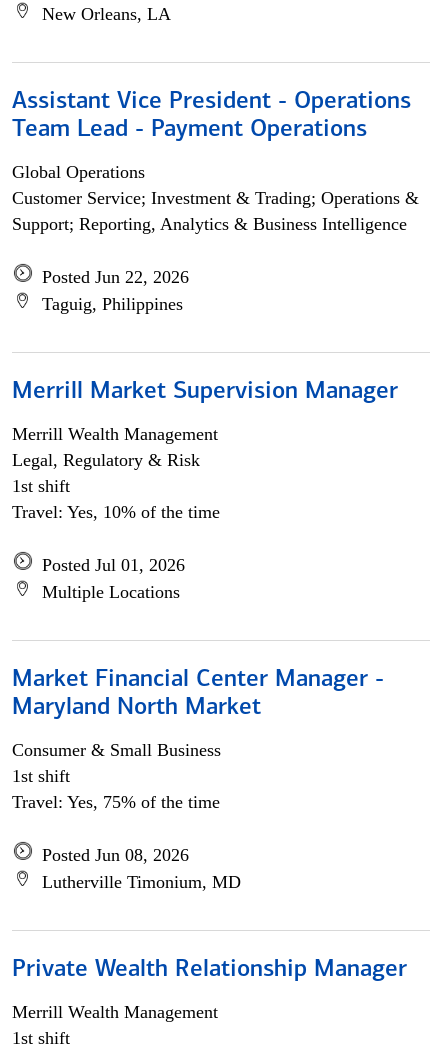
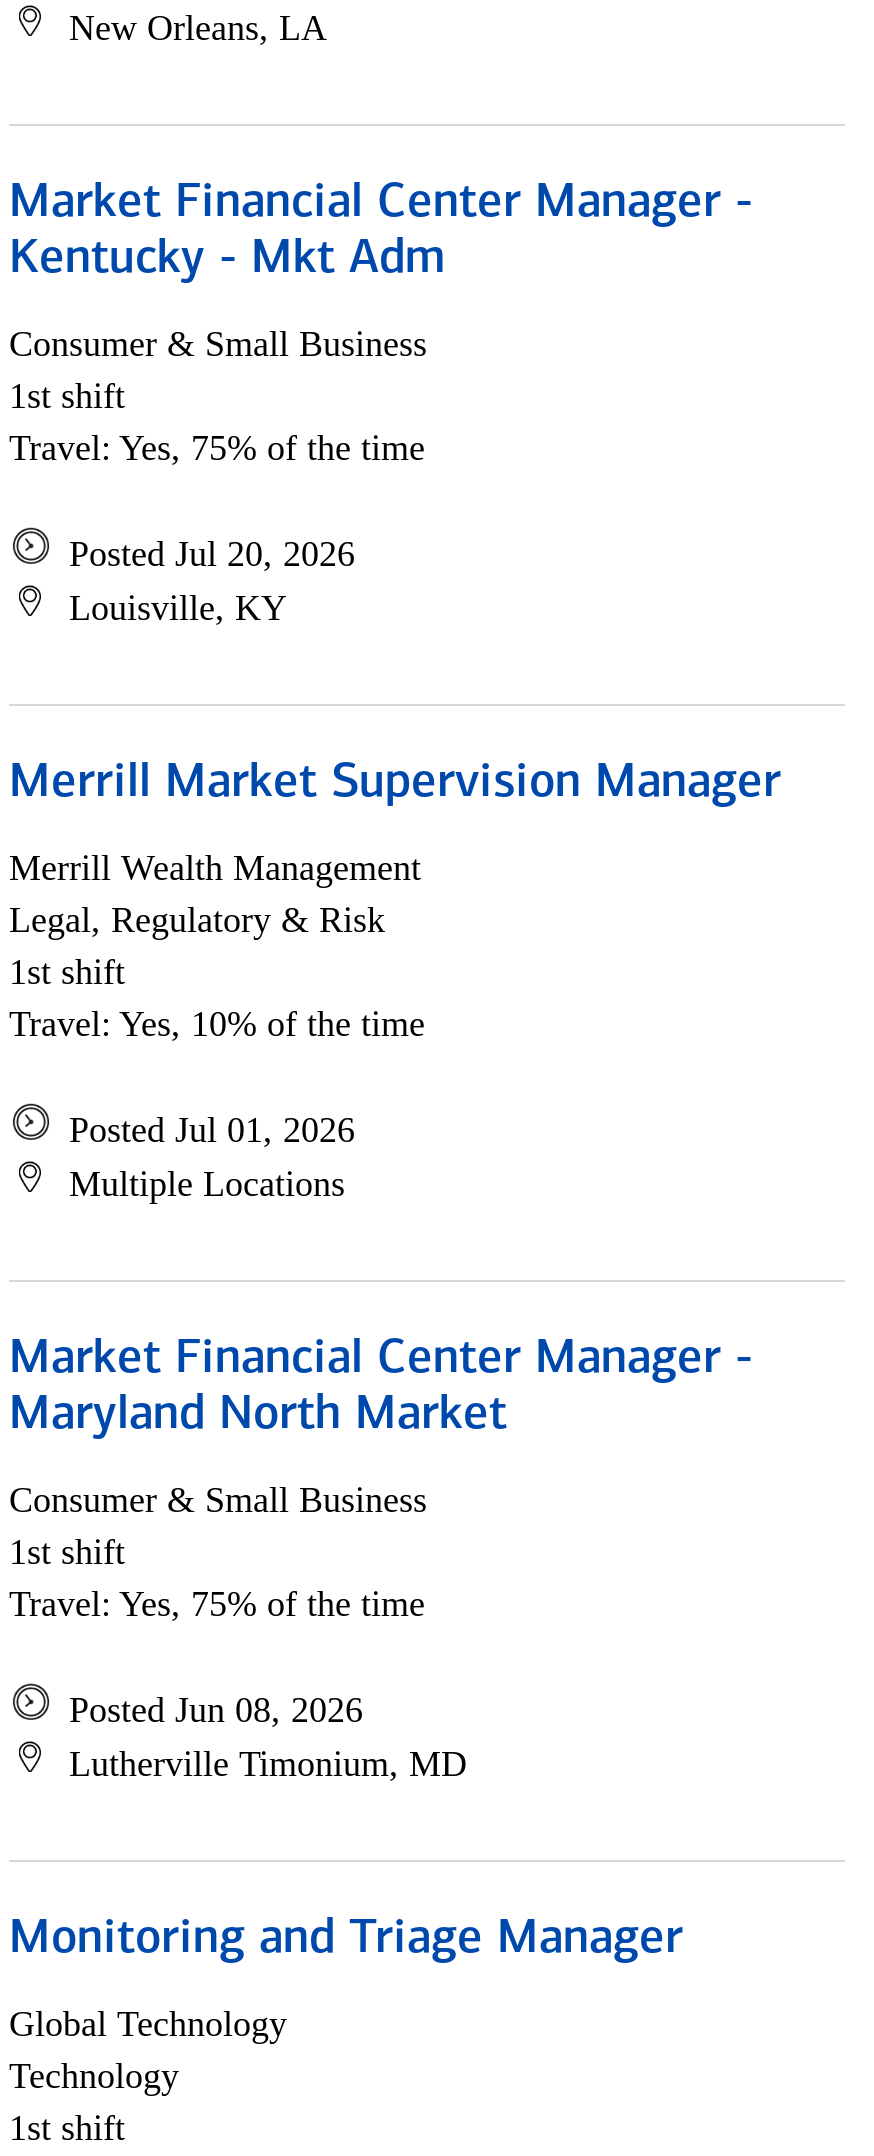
- Assistant Vice President - Operations
- Team Lead - Payment Operations
+ Market Financial Center Manager -
+ Kentucky - Mkt Adm

- Global Operations
- Customer Service; Investment & Trading; Operations &
- Support; Reporting, Analytics & Business Intelligence
+ Consumer & Small Business
+ 1st shift
+ Travel: Yes, 75% of the time

- Posted Jun 22, 2026
- Taguig, Philippines
+ Posted Jul 20, 2026
+ Louisville, KY

- Private Wealth Relationship Manager
+ Monitoring and Triage Manager

- Merrill Wealth Management
+ Global Technology
+ Technology
